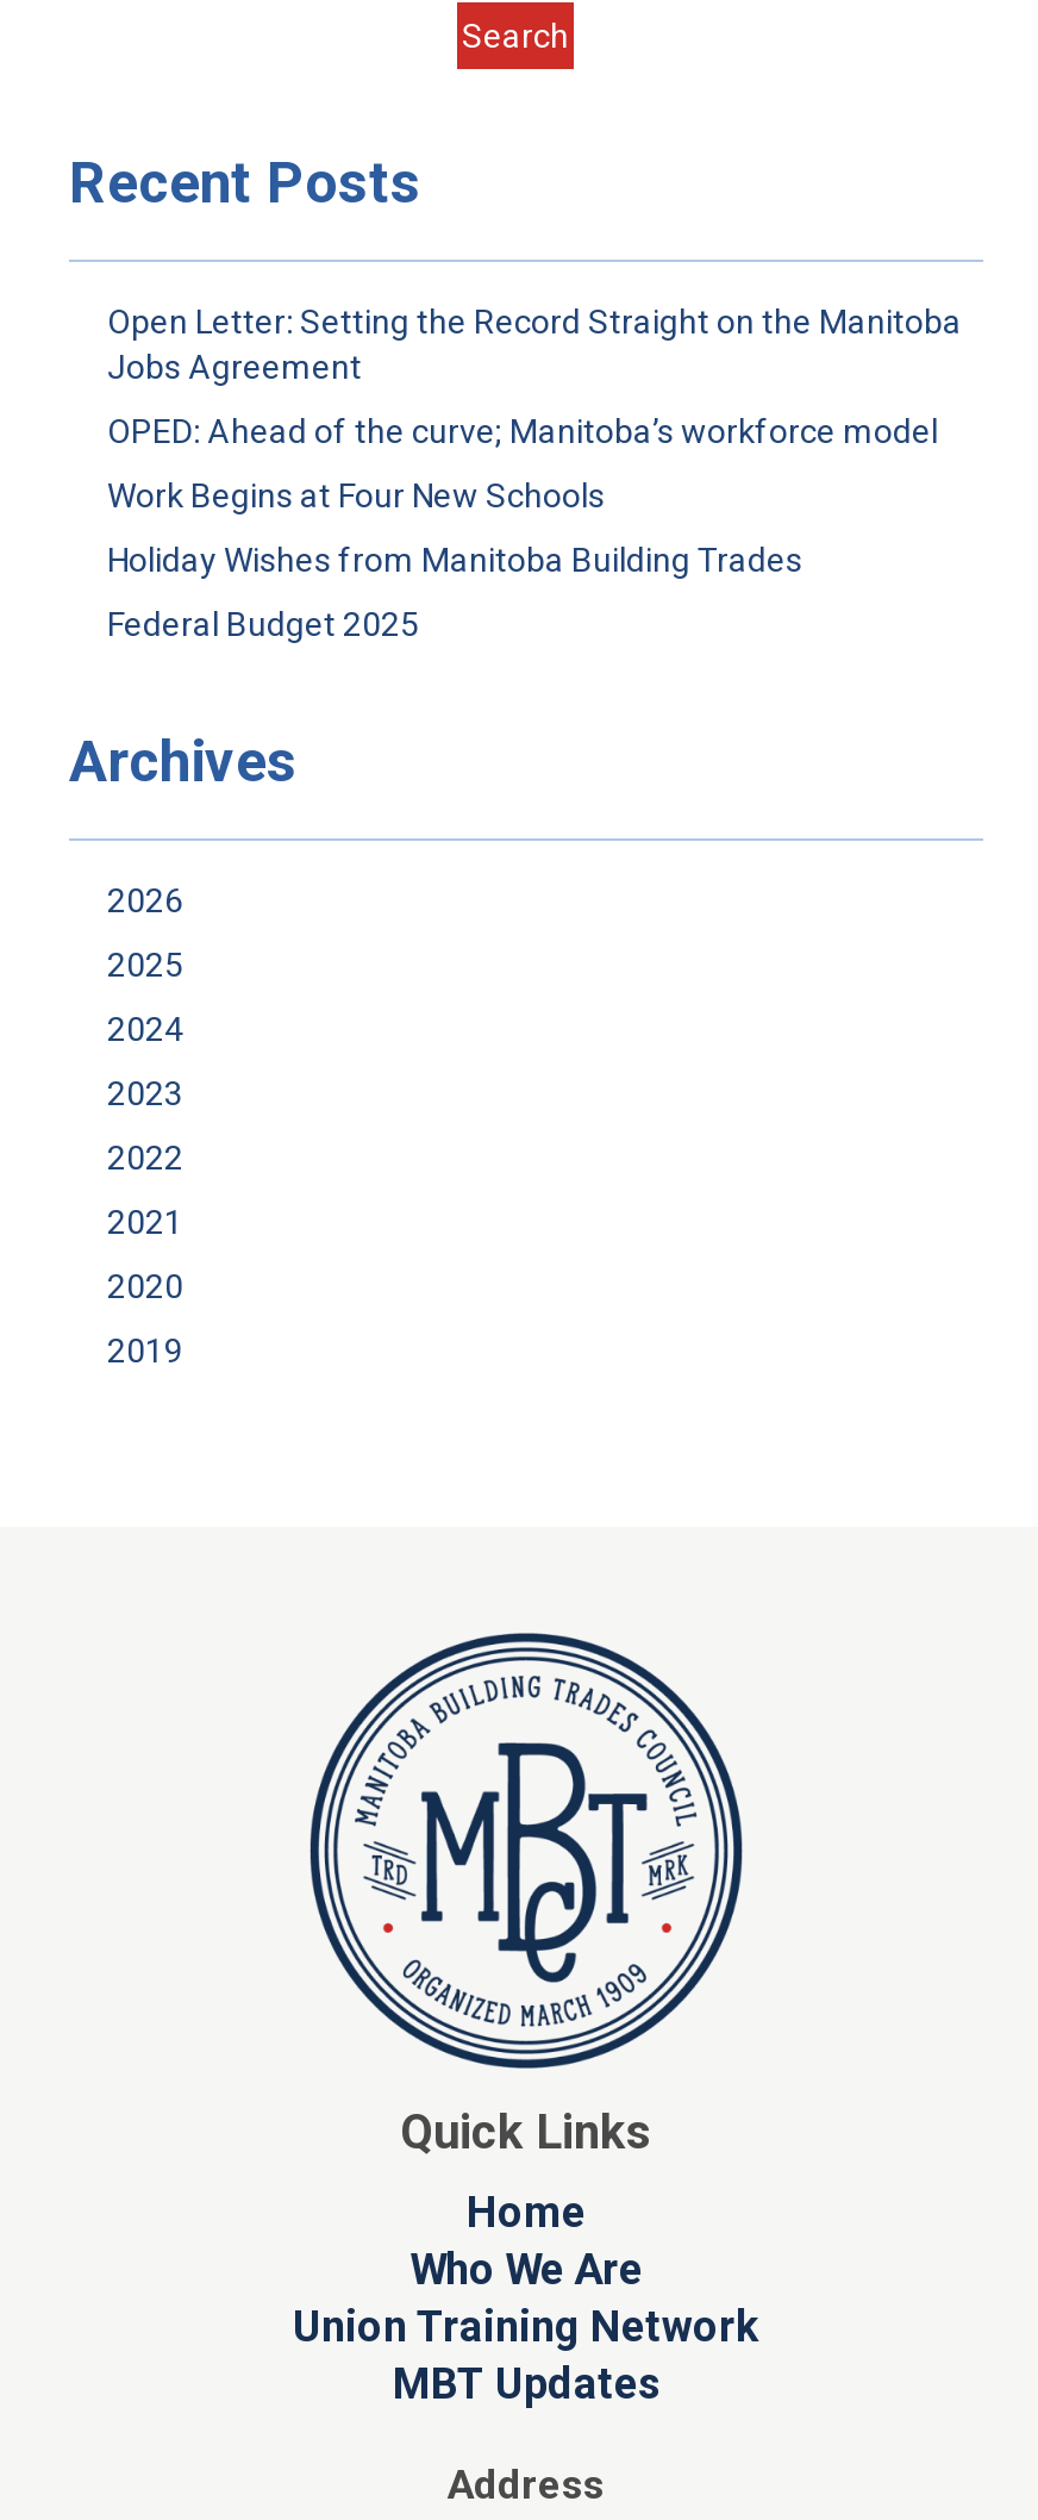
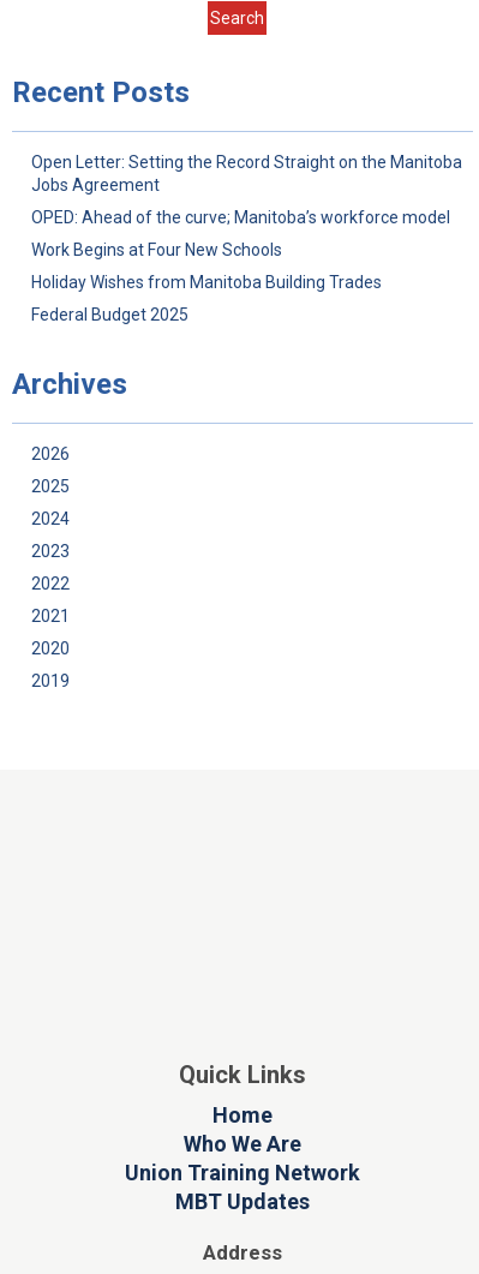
- [image]
